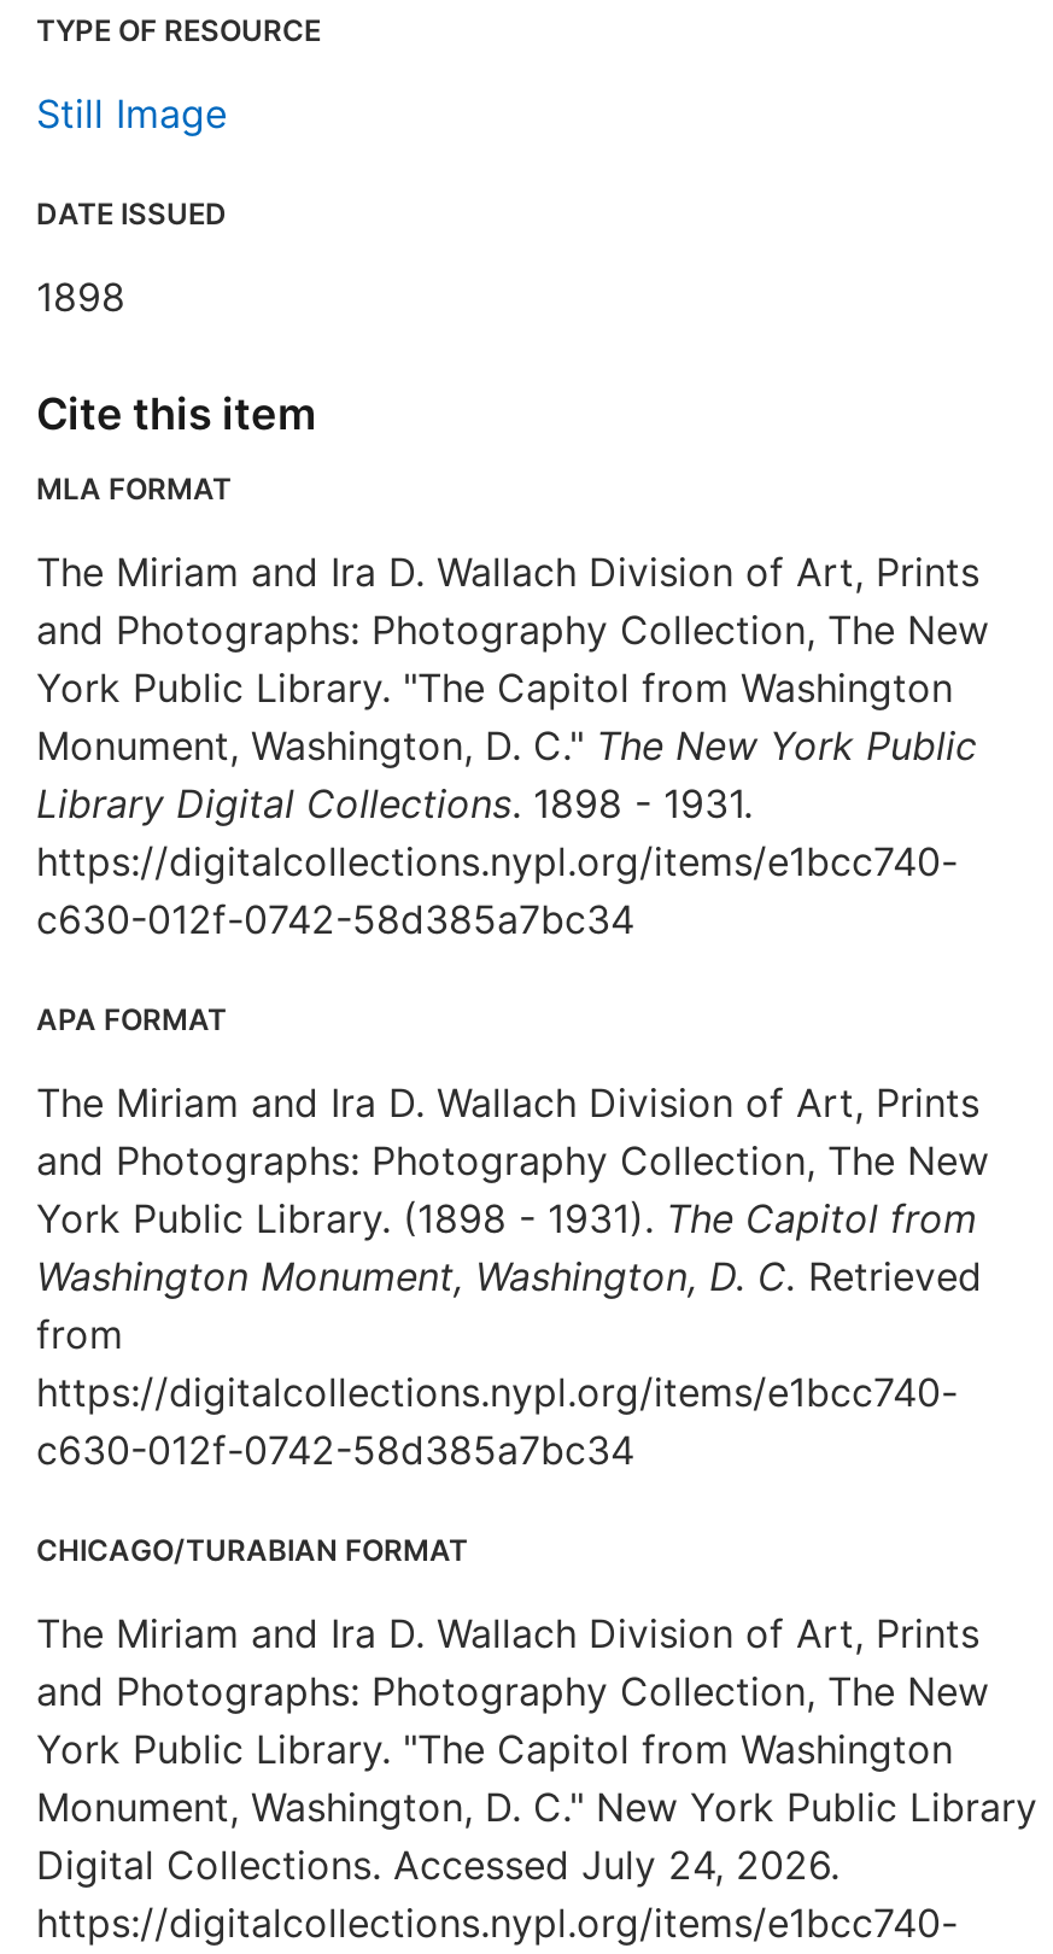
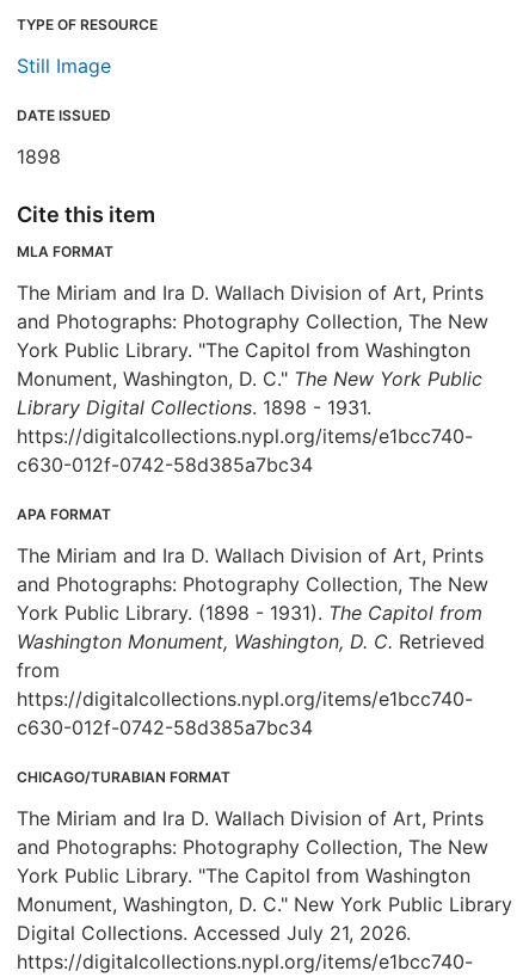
- Digital Collections. Accessed July 24, 2026.
+ Digital Collections. Accessed July 21, 2026.
